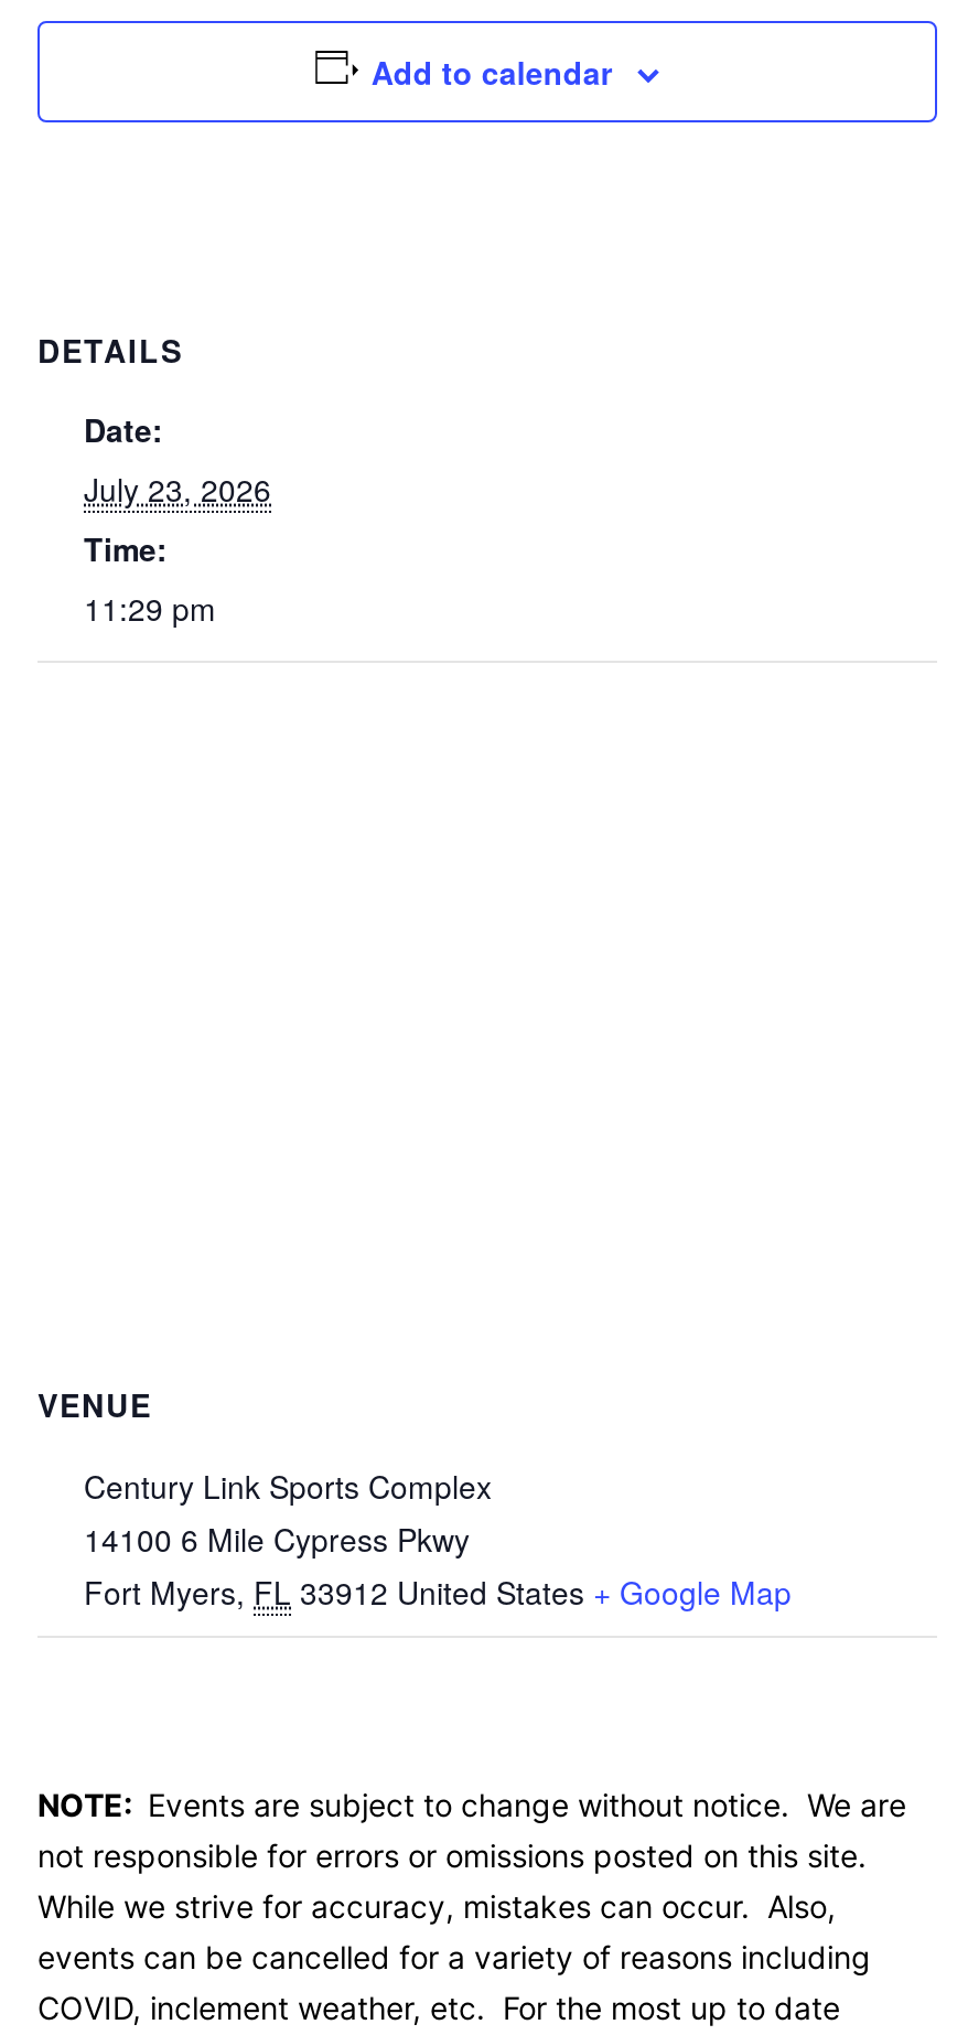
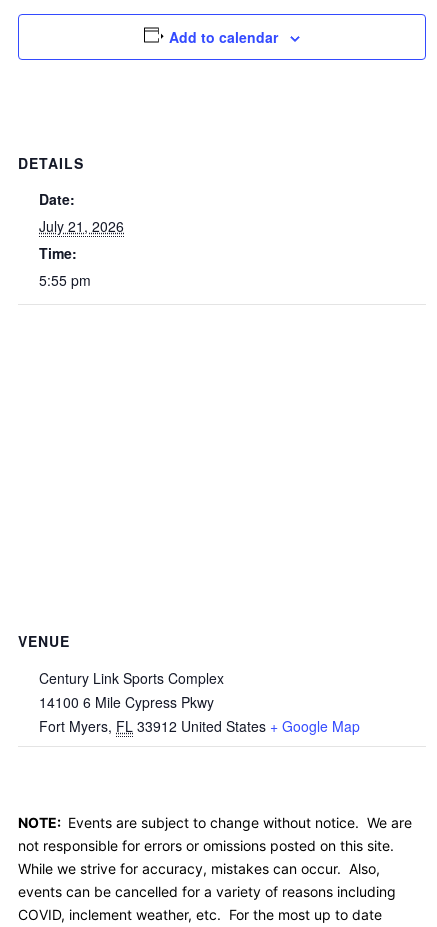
- July 23, 2026
+ July 21, 2026

- 11:29 pm
+ 5:55 pm
